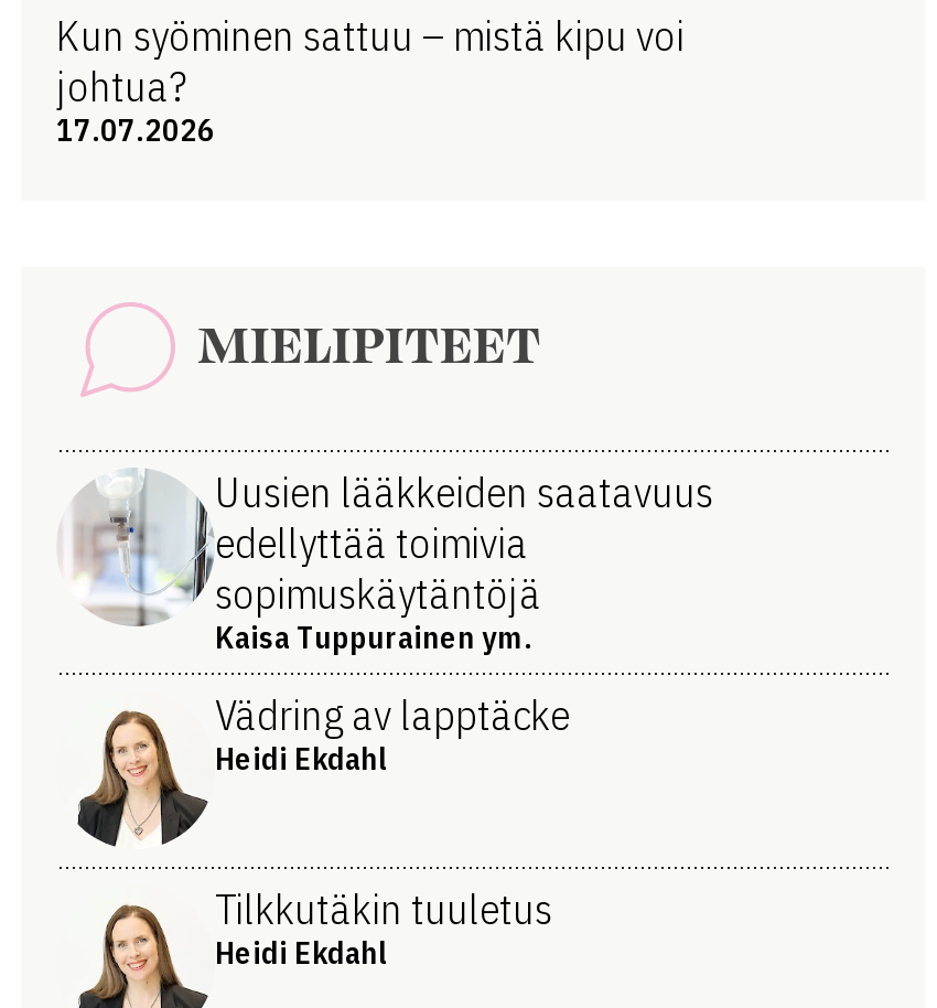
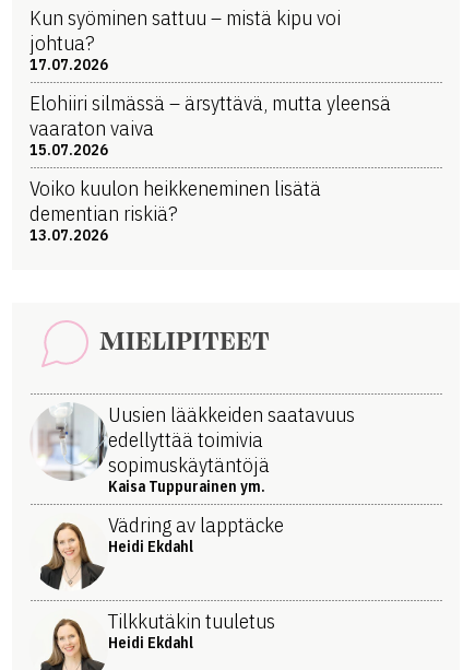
+ Elohiiri silmässä – ärsyttävä, mutta yleensä
+ vaaraton vaiva
+ 15.07.2026
+ Voiko kuulon heikkeneminen lisätä
+ dementian riskiä?
+ 13.07.2026
